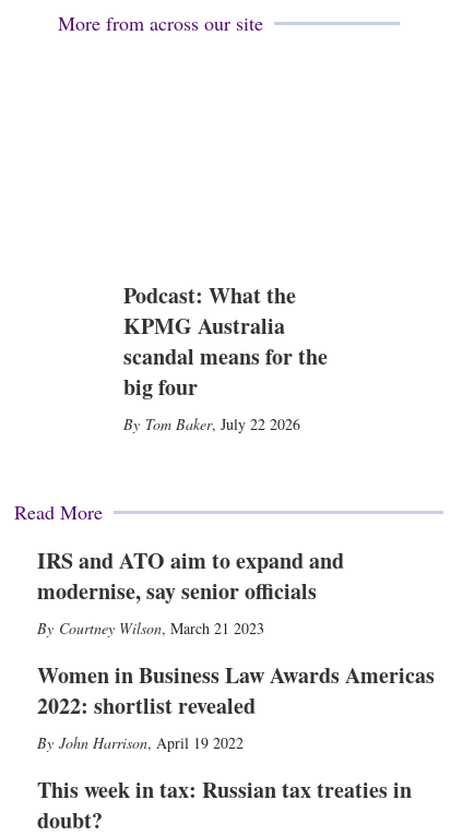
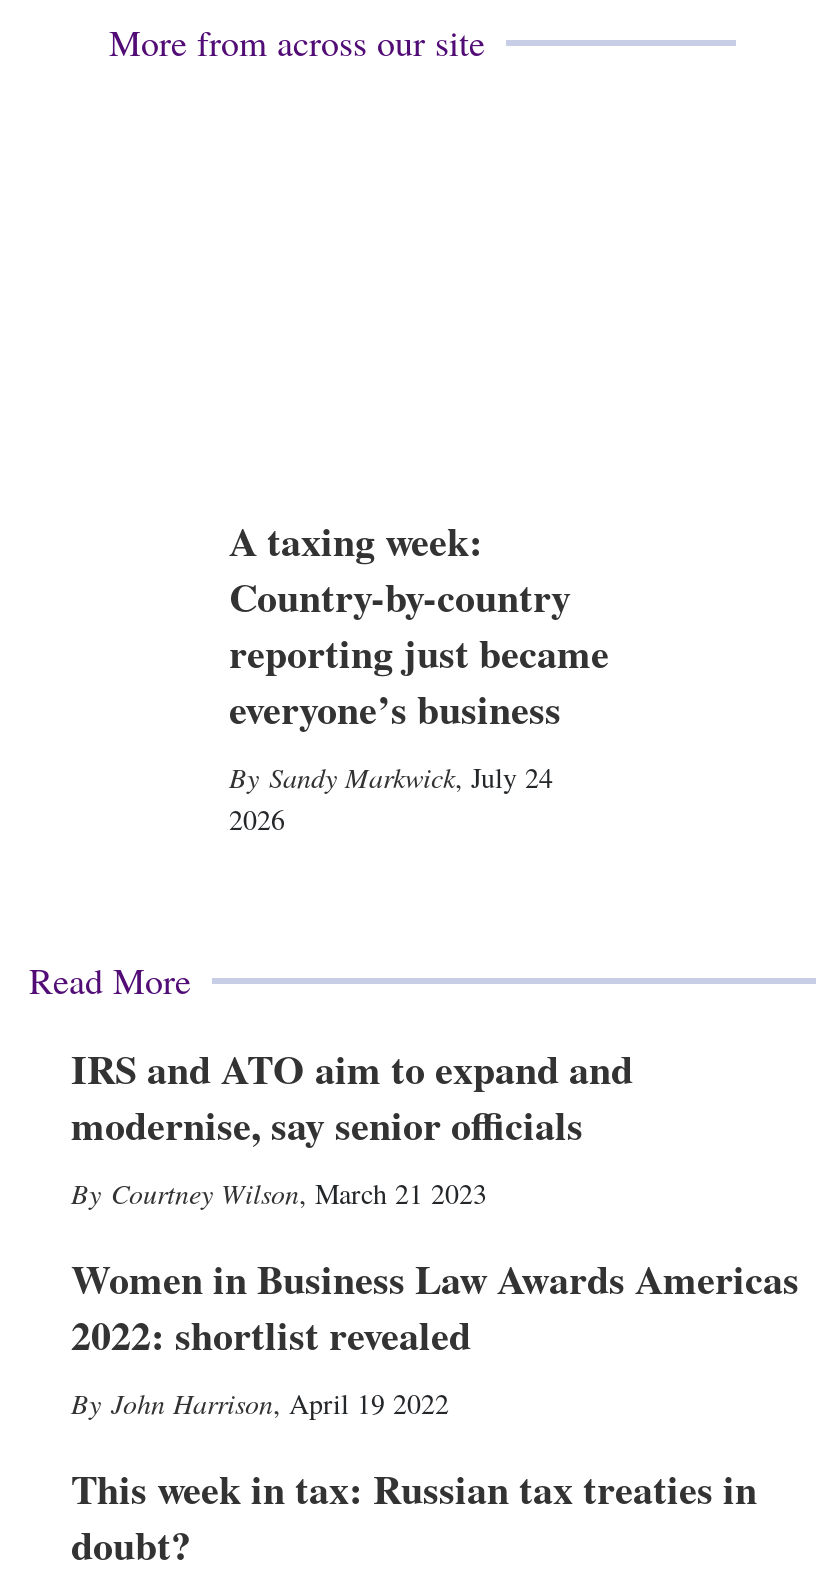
- Podcast: What the
- KPMG Australia
- scandal means for the
- big four
- Tom Baker, July 22 2026
+ A taxing week:
+ Country-by-country
+ reporting just became
+ everyone’s business
+ Sandy Markwick, July 24
+ 2026
